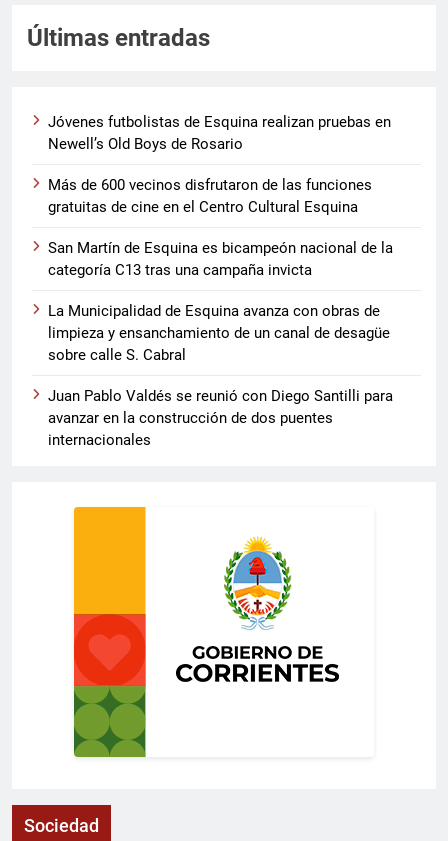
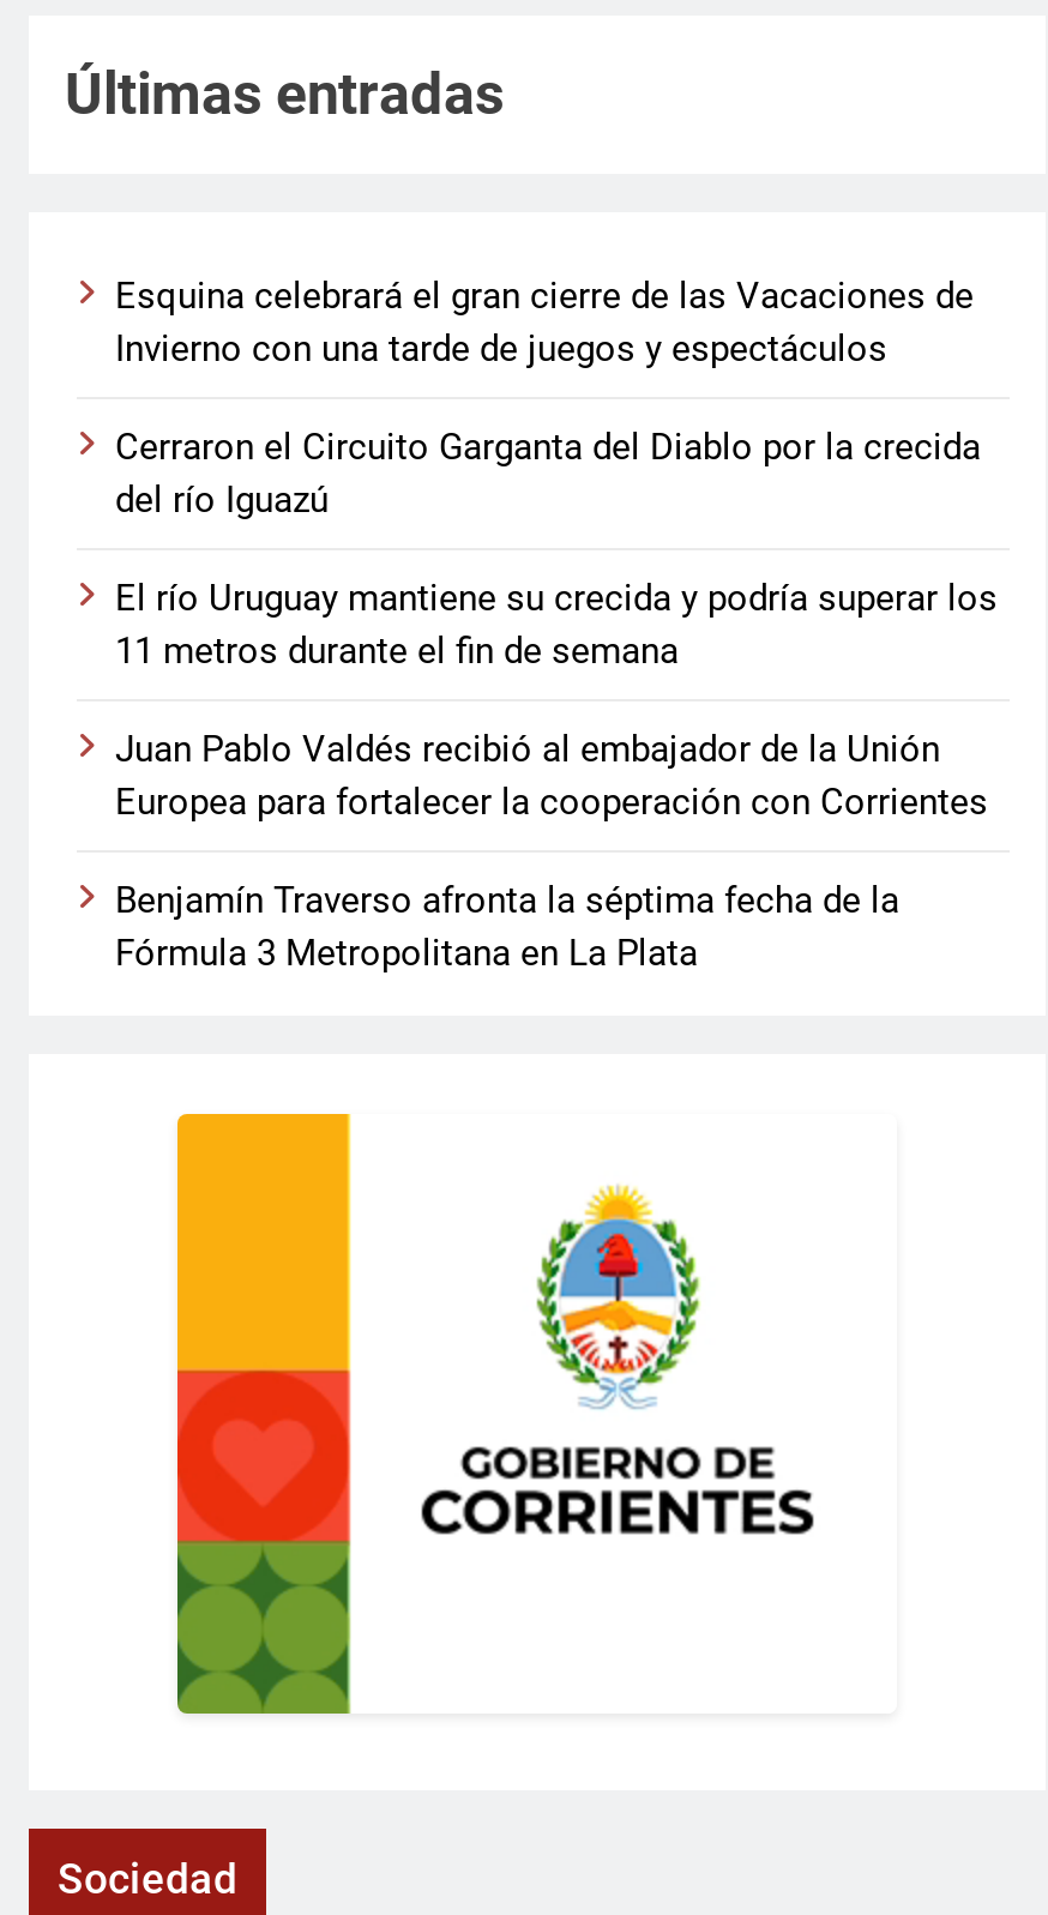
- Jóvenes futbolistas de Esquina realizan pruebas en
- Newell’s Old Boys de Rosario
+ Esquina celebrará el gran cierre de las Vacaciones de
+ Invierno con una tarde de juegos y espectáculos

- Más de 600 vecinos disfrutaron de las funciones
- gratuitas de cine en el Centro Cultural Esquina
+ Cerraron el Circuito Garganta del Diablo por la crecida
+ del río Iguazú

- San Martín de Esquina es bicampeón nacional de la
- categoría C13 tras una campaña invicta
+ El río Uruguay mantiene su crecida y podría superar los
+ 11 metros durante el fin de semana

- La Municipalidad de Esquina avanza con obras de
- limpieza y ensanchamiento de un canal de desagüe
- sobre calle S. Cabral
+ Juan Pablo Valdés recibió al embajador de la Unión
+ Europea para fortalecer la cooperación con Corrientes

- Juan Pablo Valdés se reunió con Diego Santilli para
- avanzar en la construcción de dos puentes
- internacionales
+ Benjamín Traverso afronta la séptima fecha de la
+ Fórmula 3 Metropolitana en La Plata
